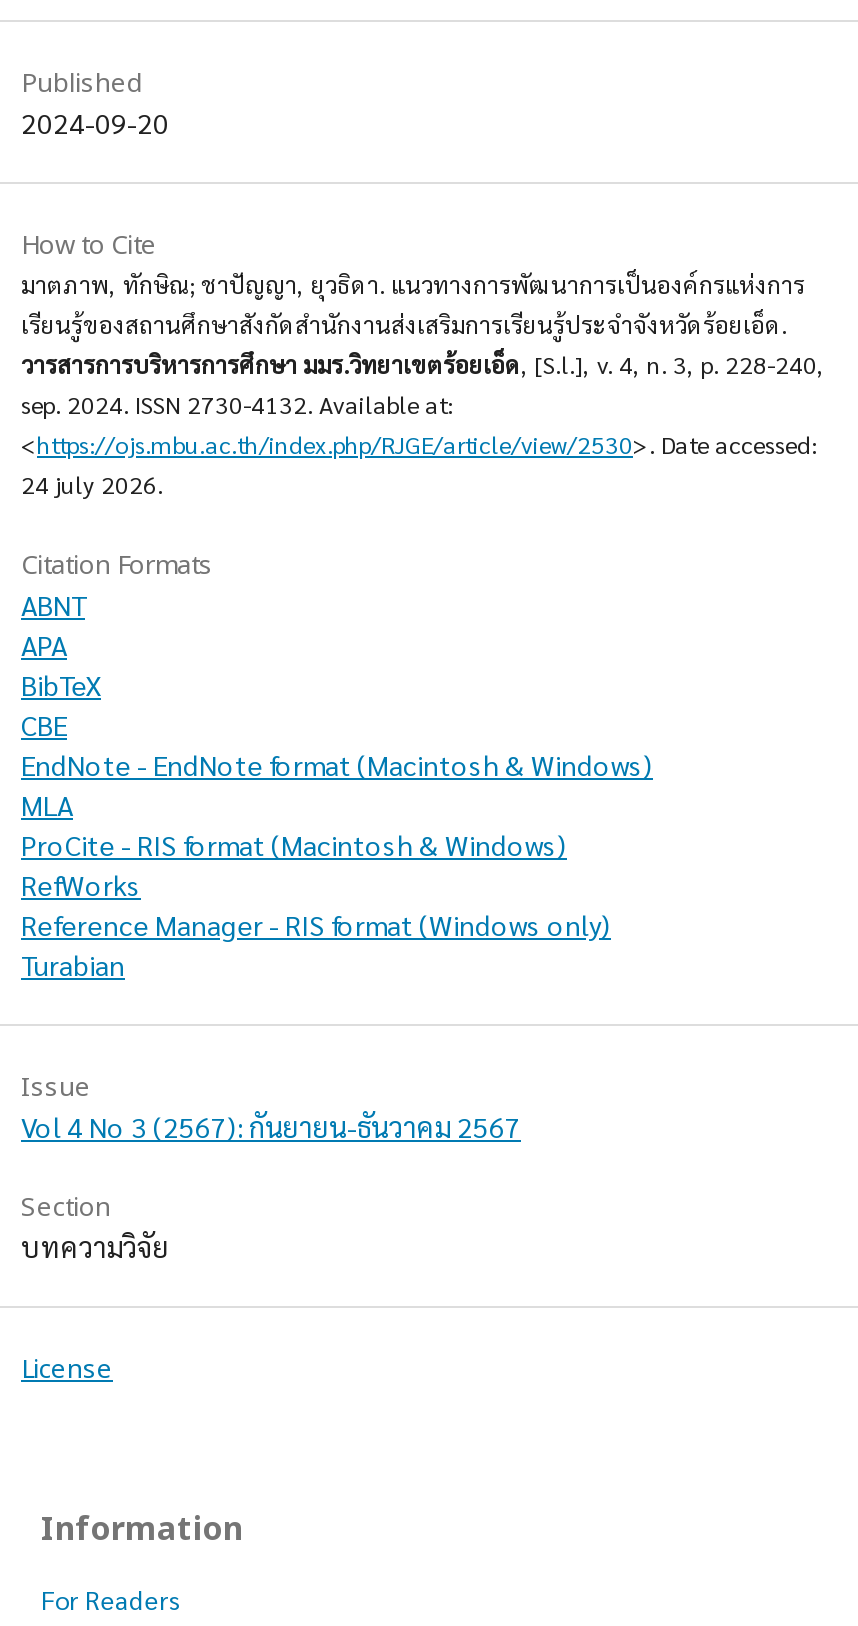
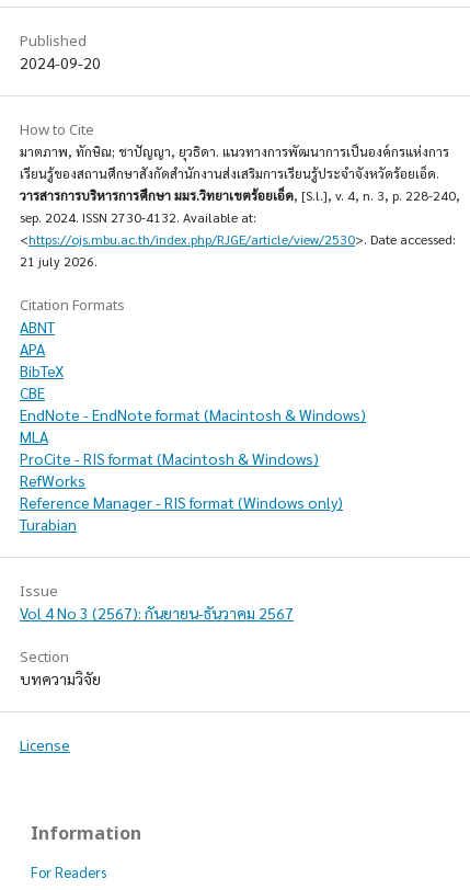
- 24 july 2026.
+ 21 july 2026.
